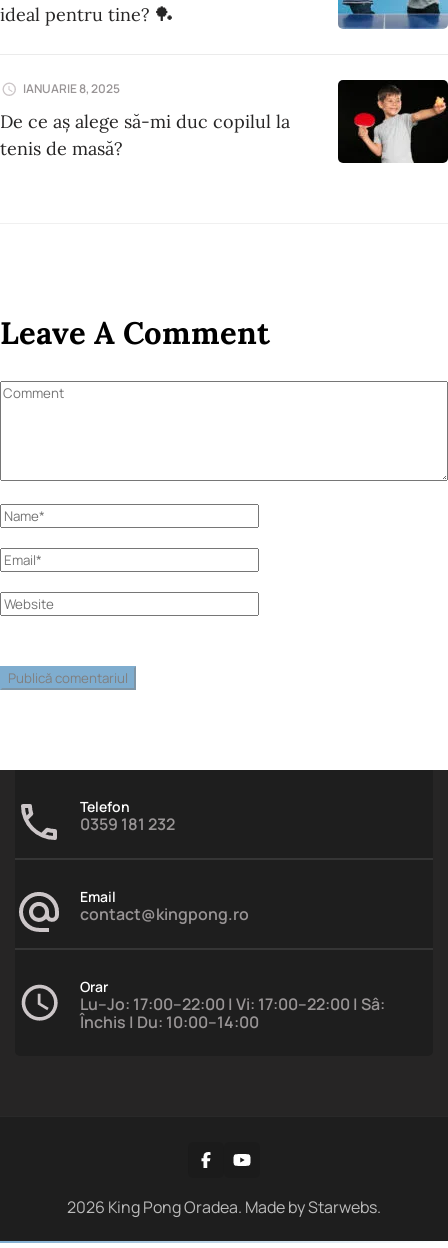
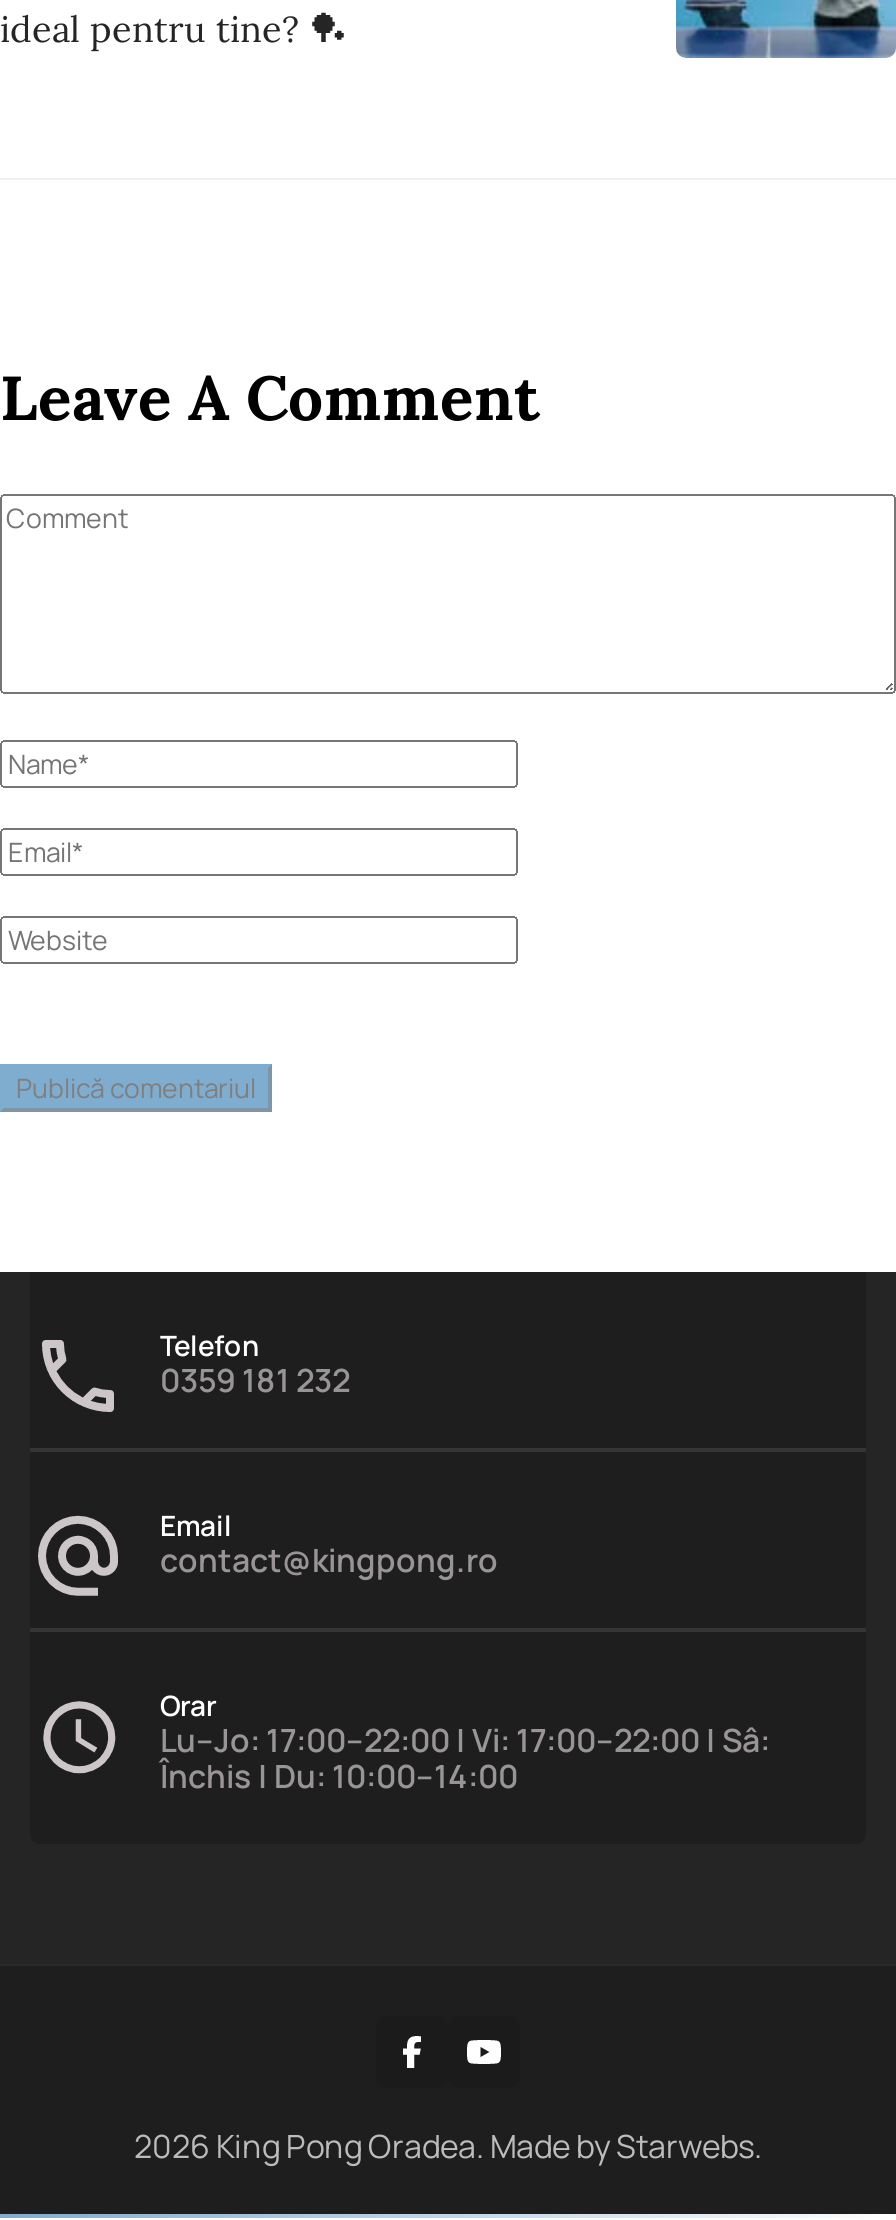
- IANUARIE 8, 2025
- De ce aș alege să-mi duc copilul la
- tenis de masă?

- [image]
